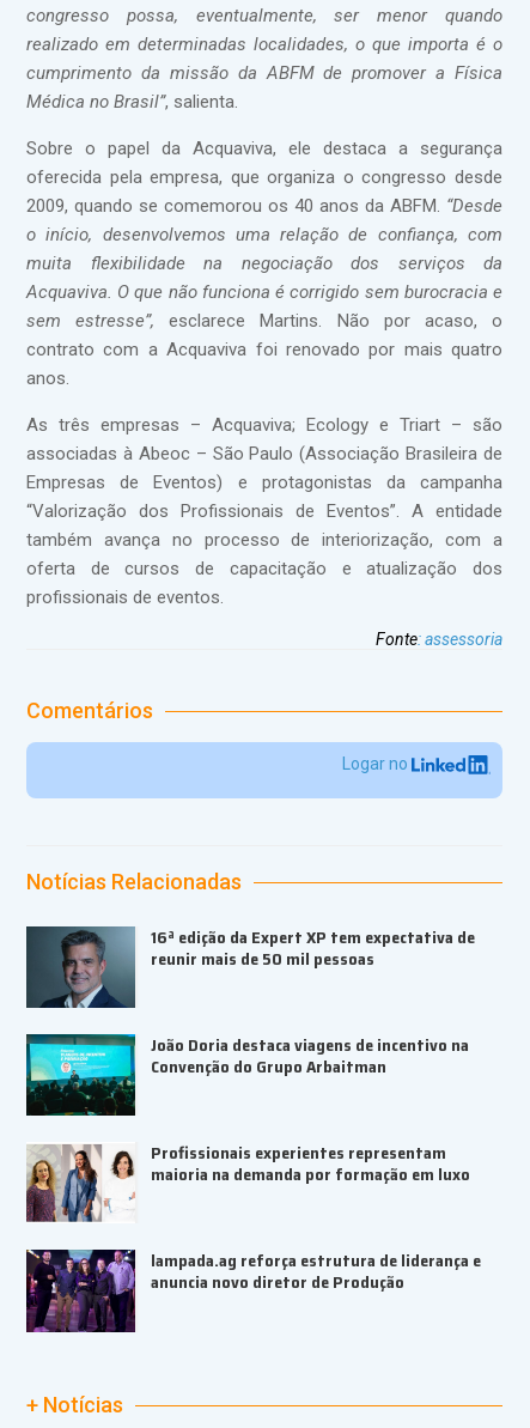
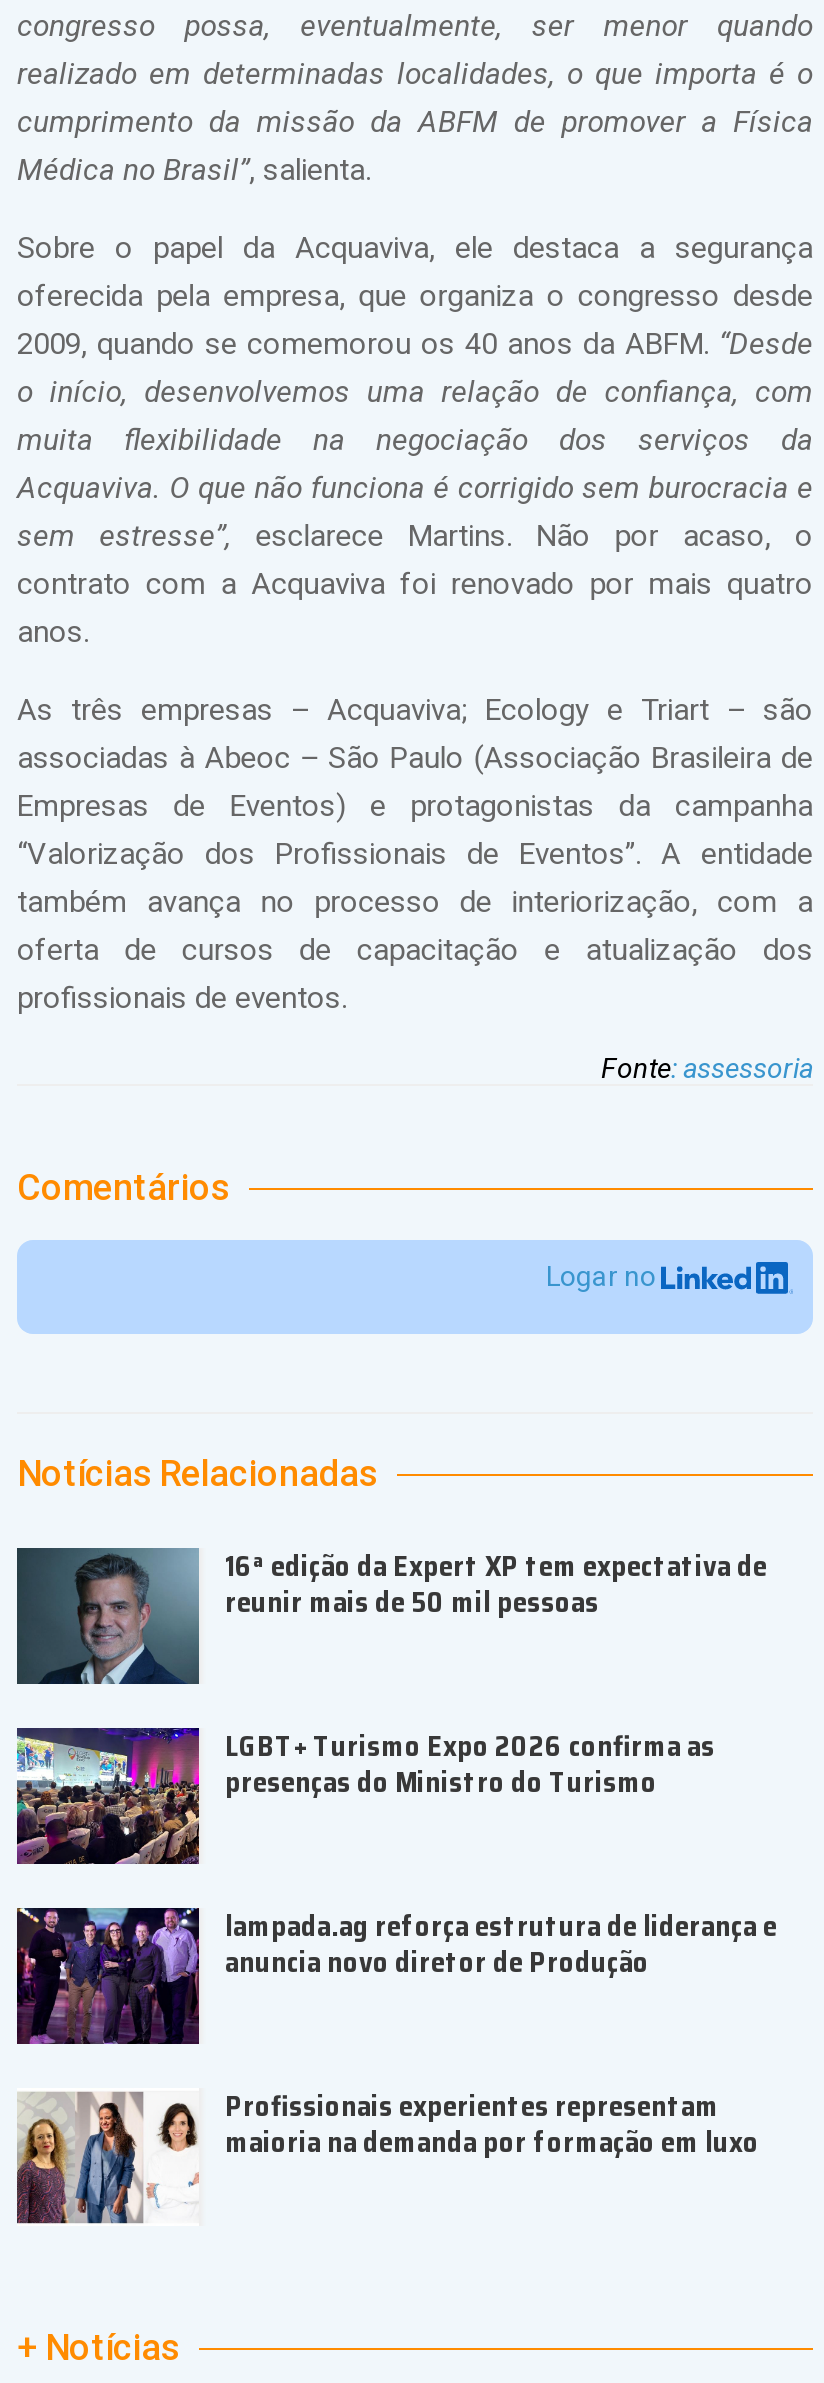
- [image]
- João Doria destaca viagens de incentivo na
- Convenção do Grupo Arbaitman
+ [image]
+ LGBT+ Turismo Expo 2026 confirma as
+ presenças do Ministro do Turismo

moved down: [image] | Profissionais experientes representam | maioria na demanda por formação em luxo

moved up: [image] | lampada.ag reforça estrutura de liderança e | anuncia novo diretor de Produção
